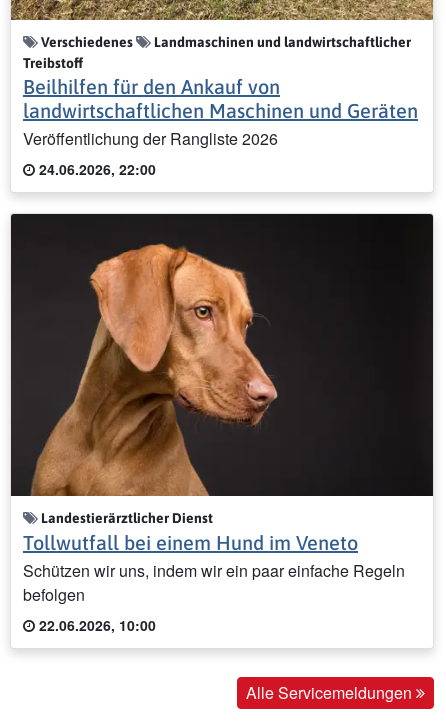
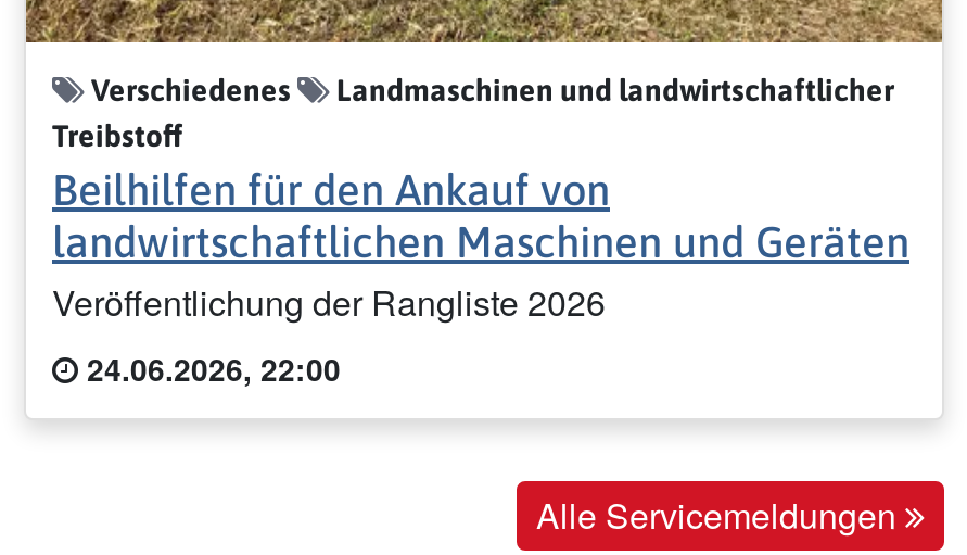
- [image]
- Landestierärztlicher Dienst
- Tollwutfall bei einem Hund im Veneto
- Schützen wir uns, indem wir ein paar einfache Regeln
- befolgen
- 22.06.2026, 10:00
